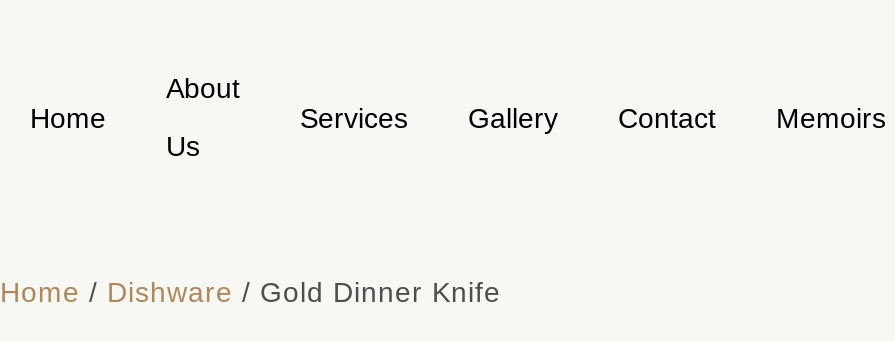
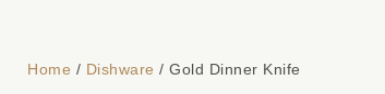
- About
- Us

- Home

- Services
- Gallery
- Contact
- Memoirs
